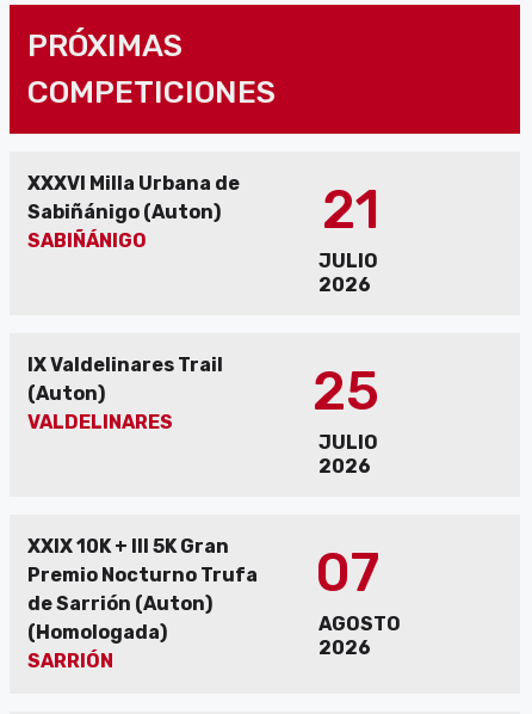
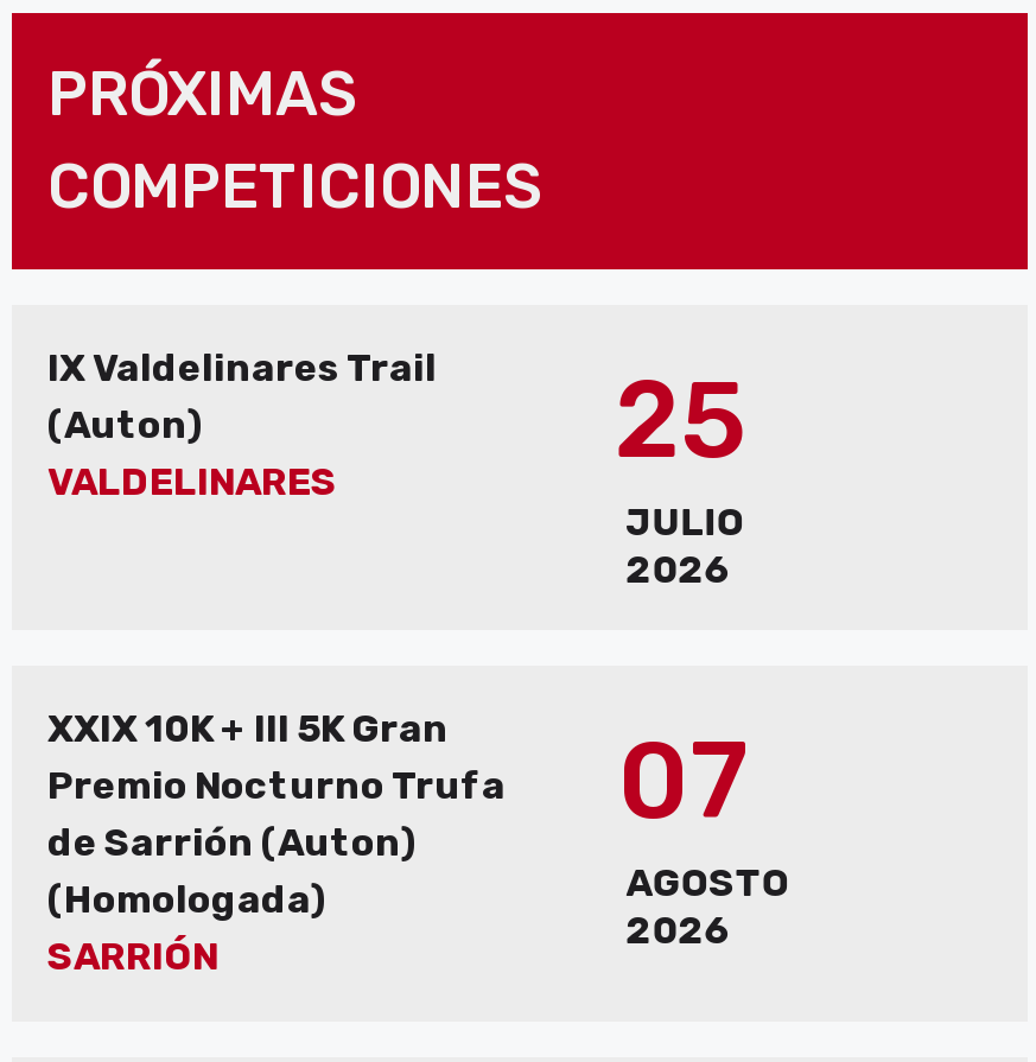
- XXXVI Milla Urbana de
- Sabiñánigo (Auton)
- SABIÑÁNIGO
- 21
- JULIO
- 2026
